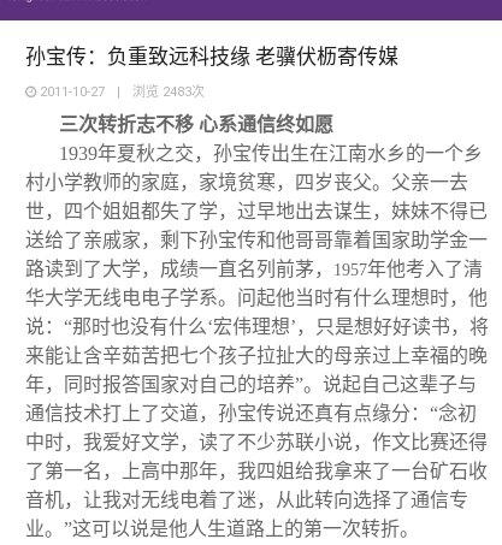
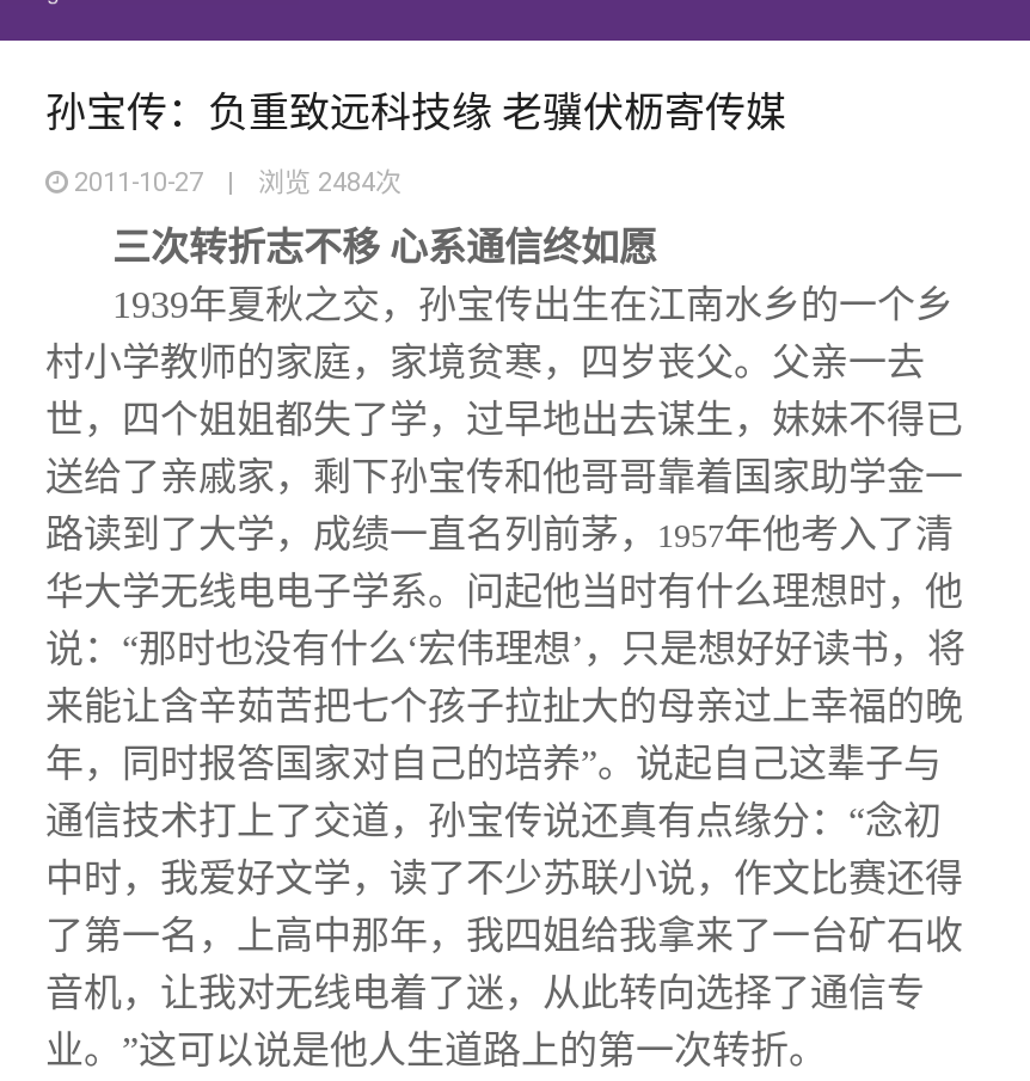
- 浏览2483次
+ 浏览2484次
